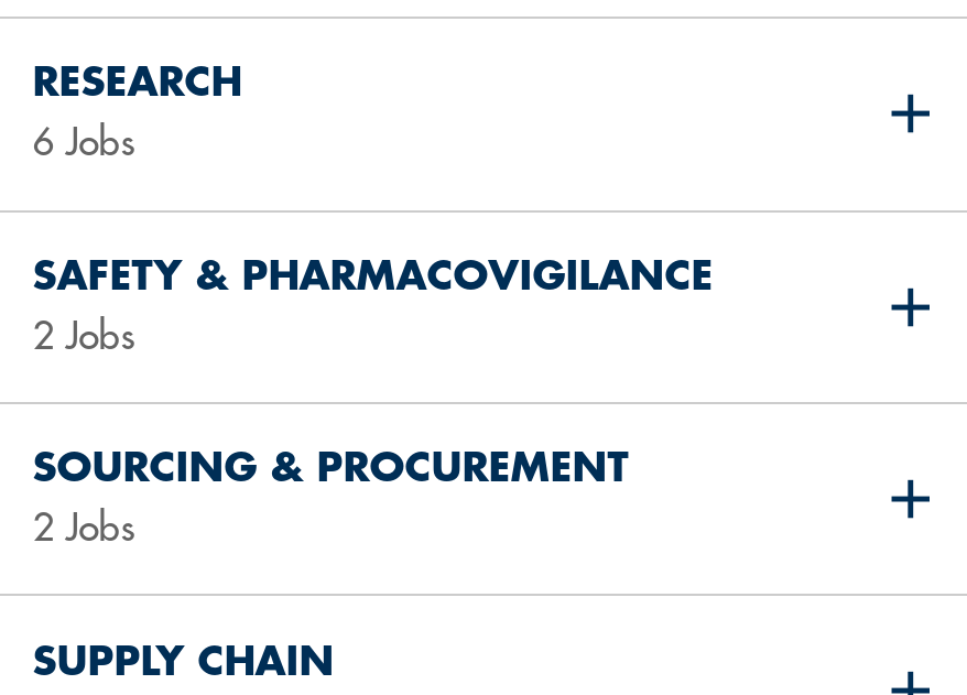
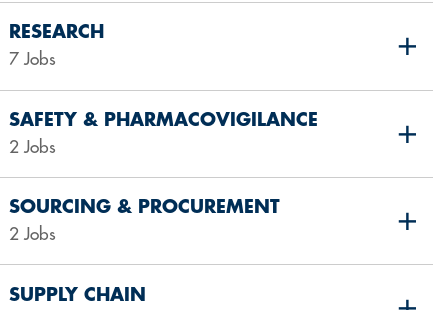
- 6 Jobs
+ 7 Jobs
